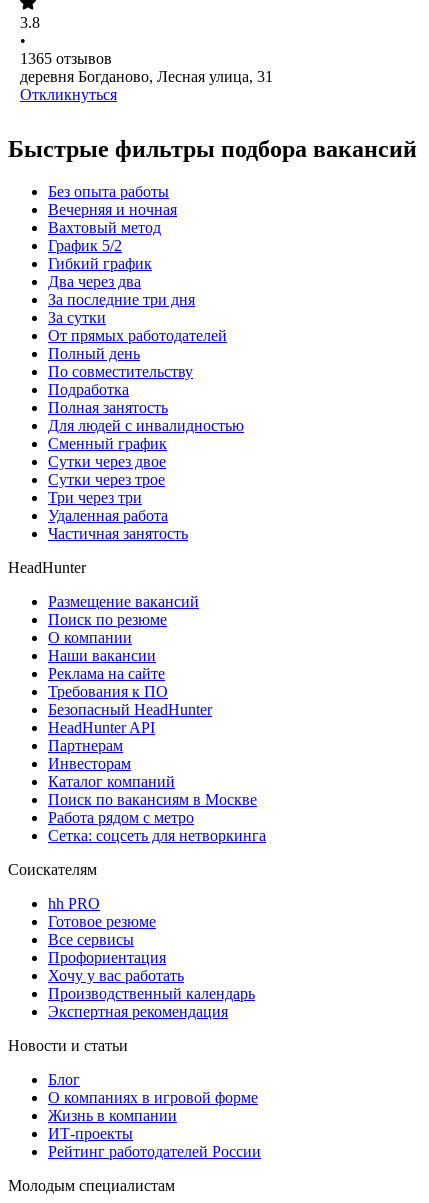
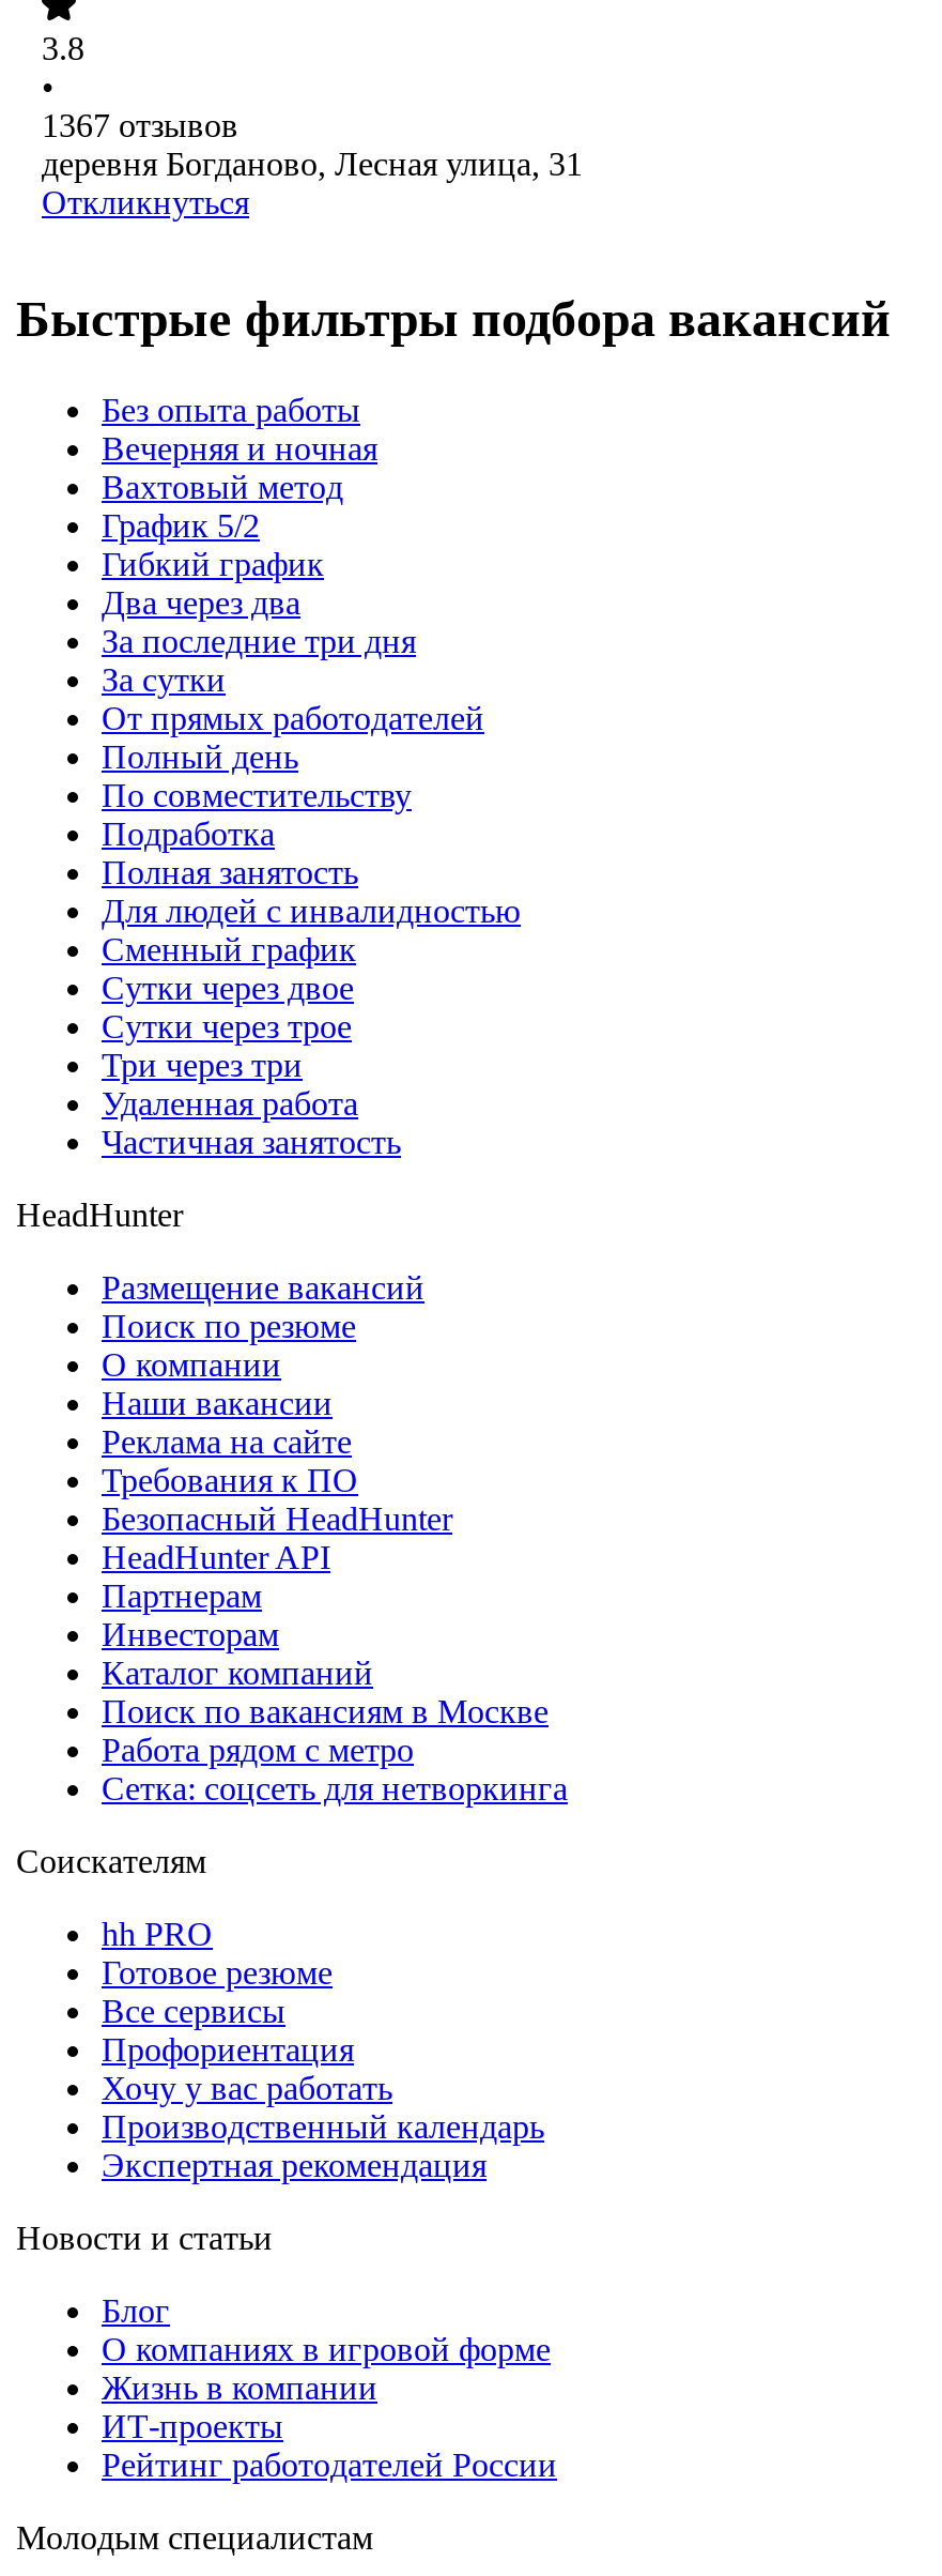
- 1365 отзывов
+ 1367 отзывов
